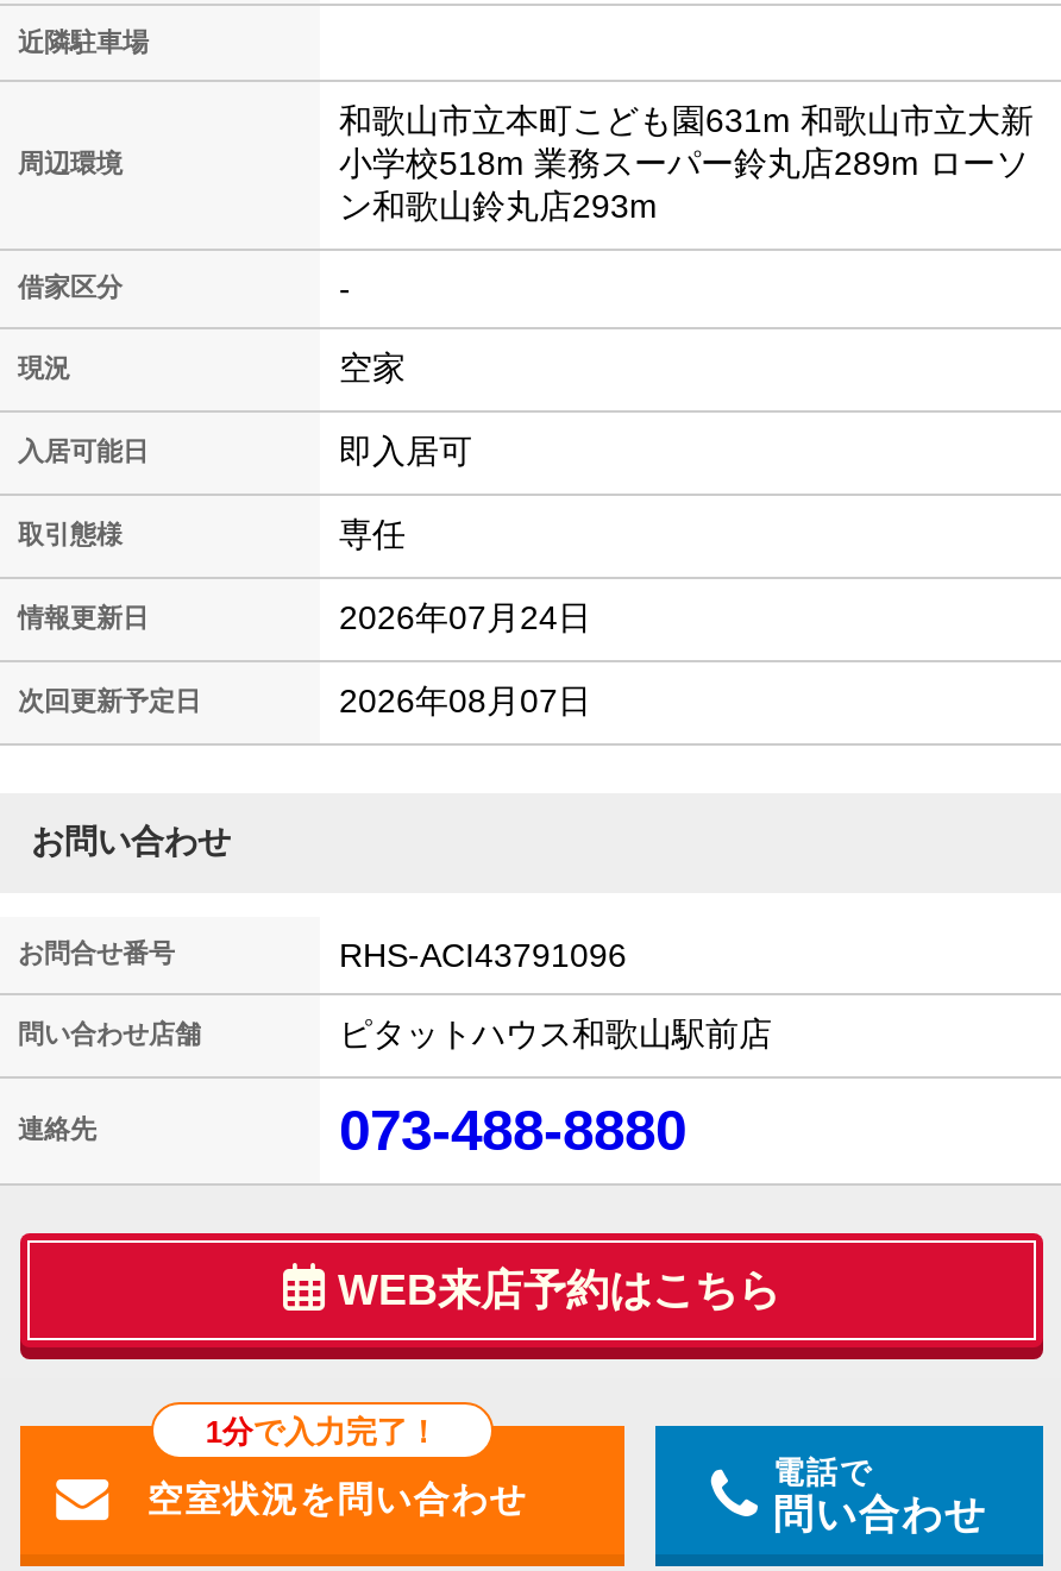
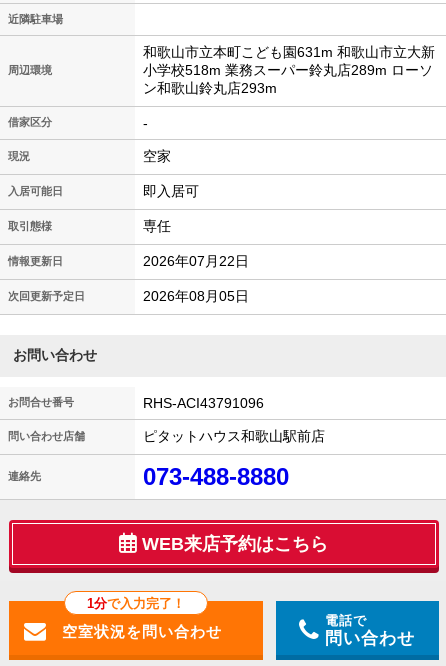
- 2026年07月24日
+ 2026年07月22日

- 2026年08月07日
+ 2026年08月05日
